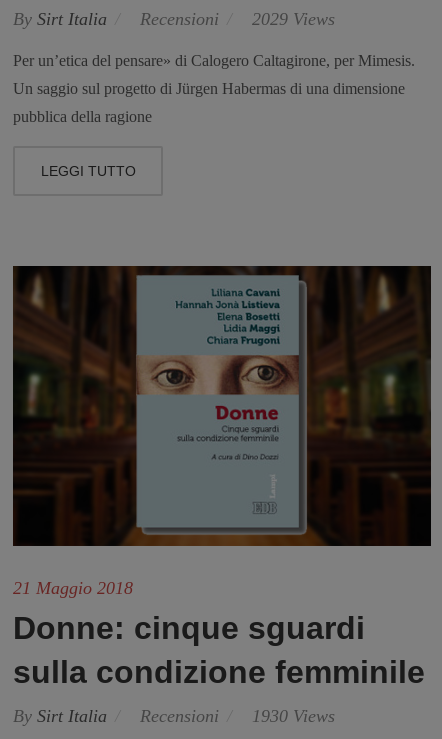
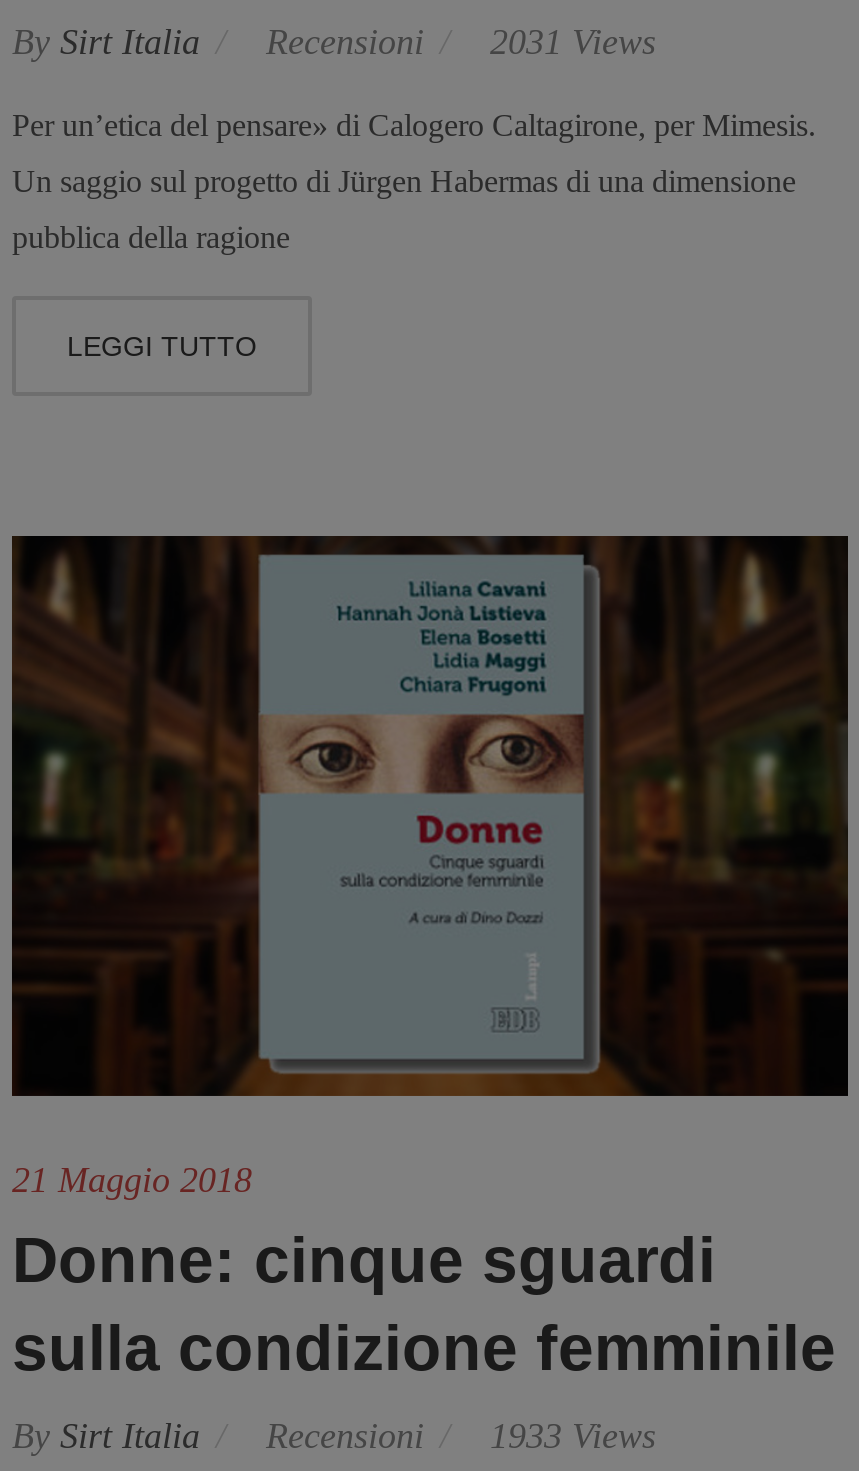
- By Sirt Italia Recensioni 2029 Views
+ By Sirt Italia Recensioni 2031 Views

- By Sirt Italia Recensioni 1930 Views
+ By Sirt Italia Recensioni 1933 Views
